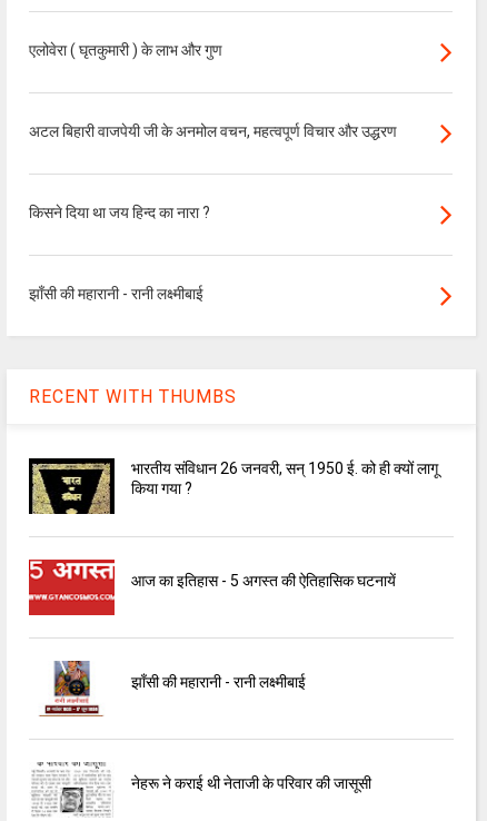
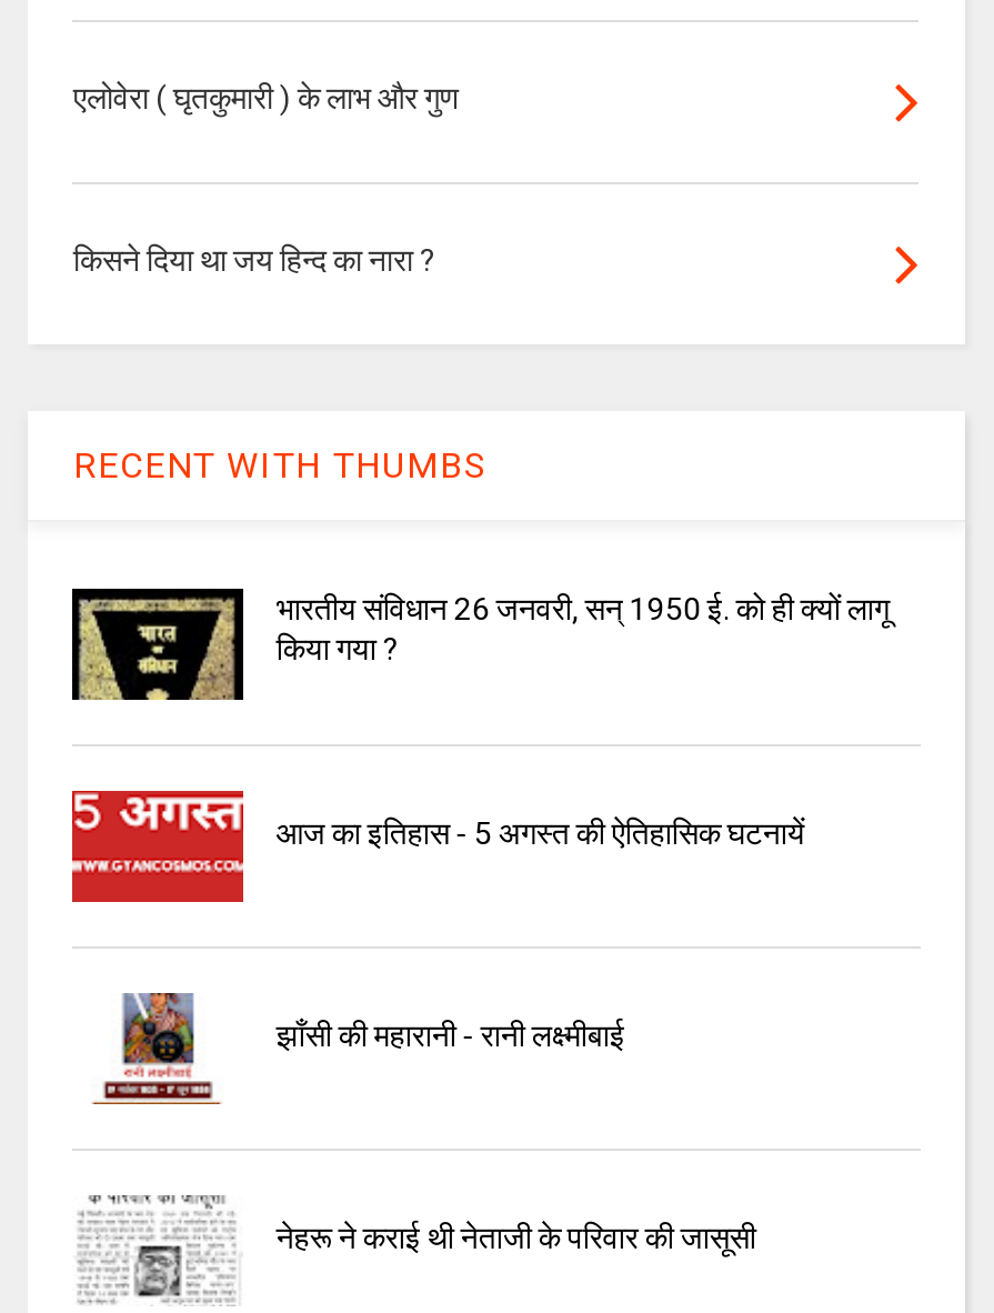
- अटल बिहारी वाजपेयी जी के अनमोल वचन, महत्वपूर्ण विचार और उद्धरण

- झाँसी की महारानी - रानी लक्ष्मीबाई
